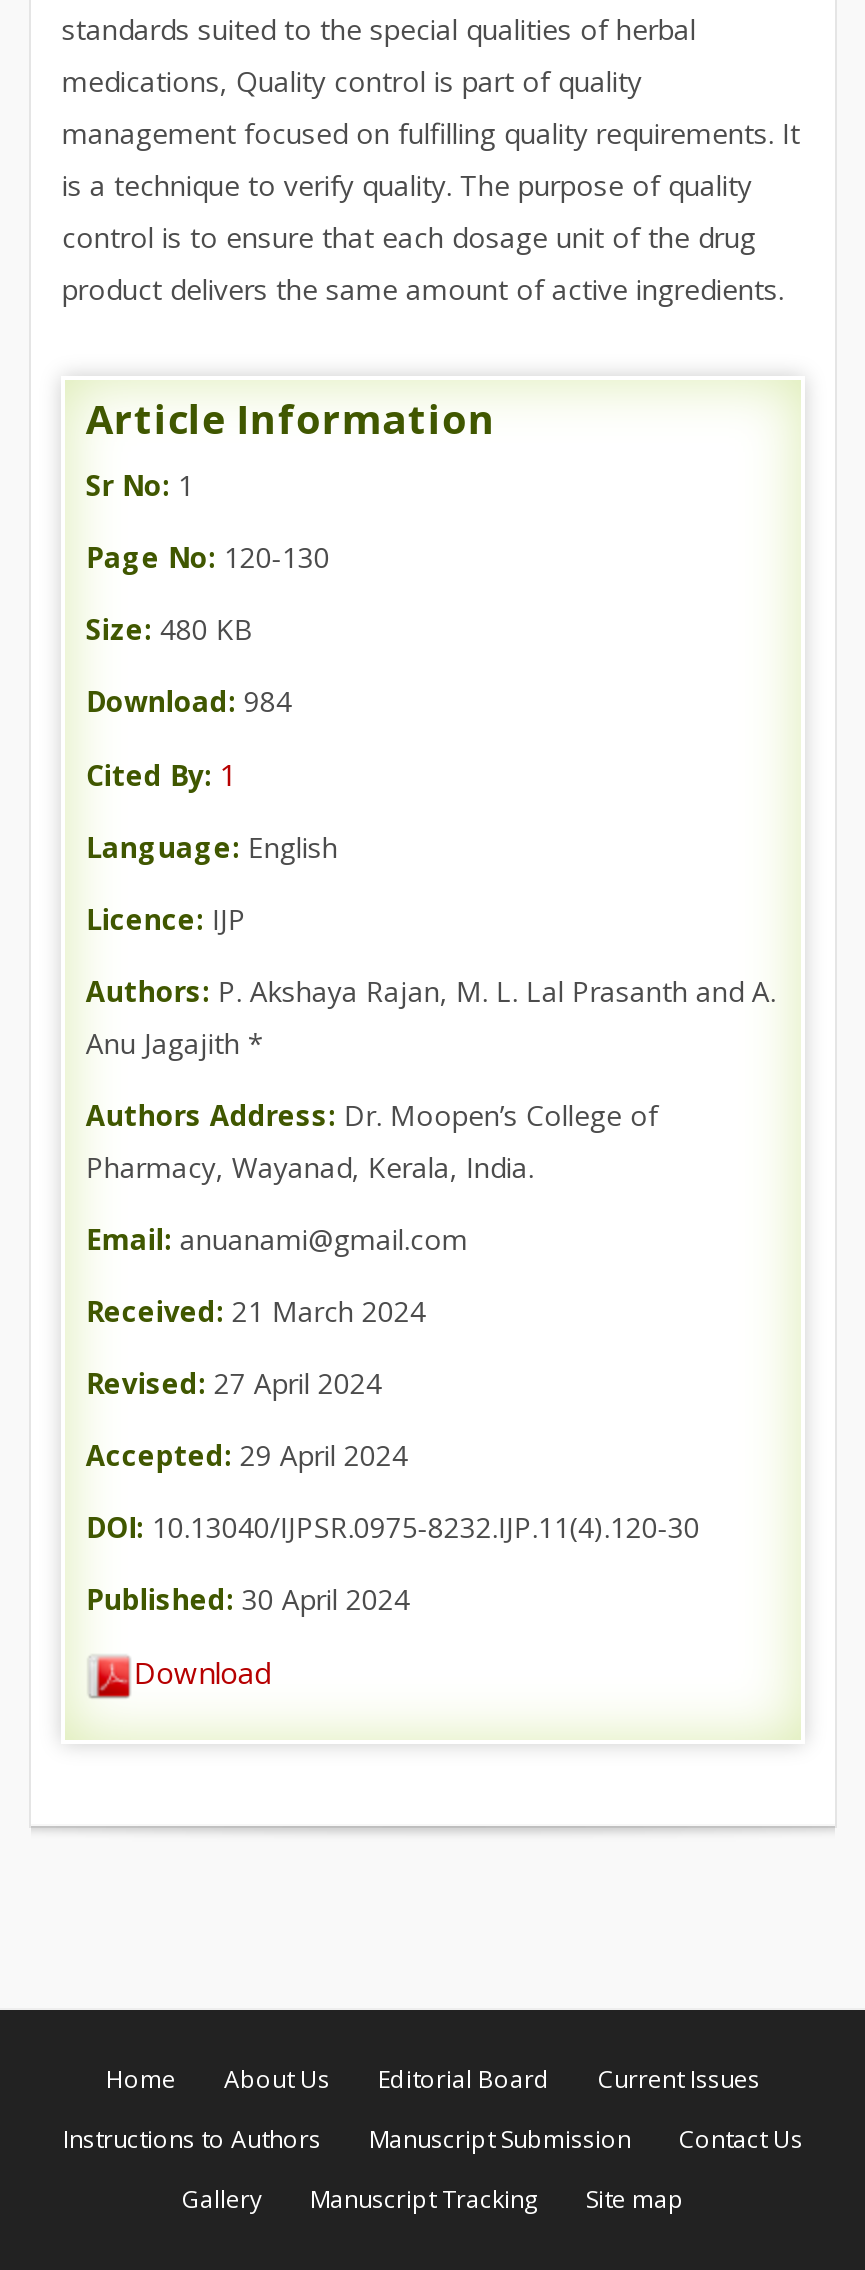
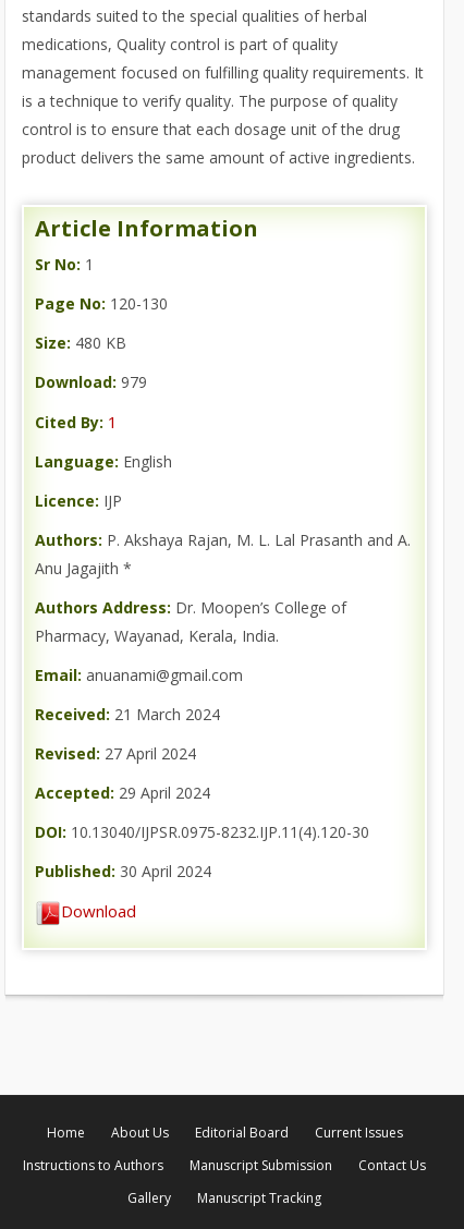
- Download: 984
+ Download: 979

- Site map
